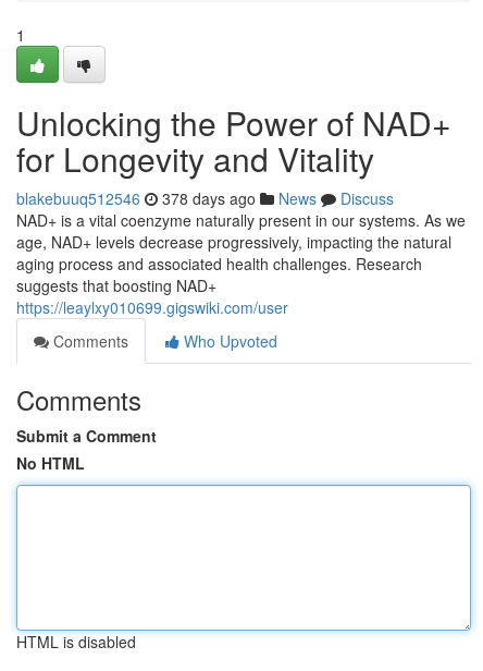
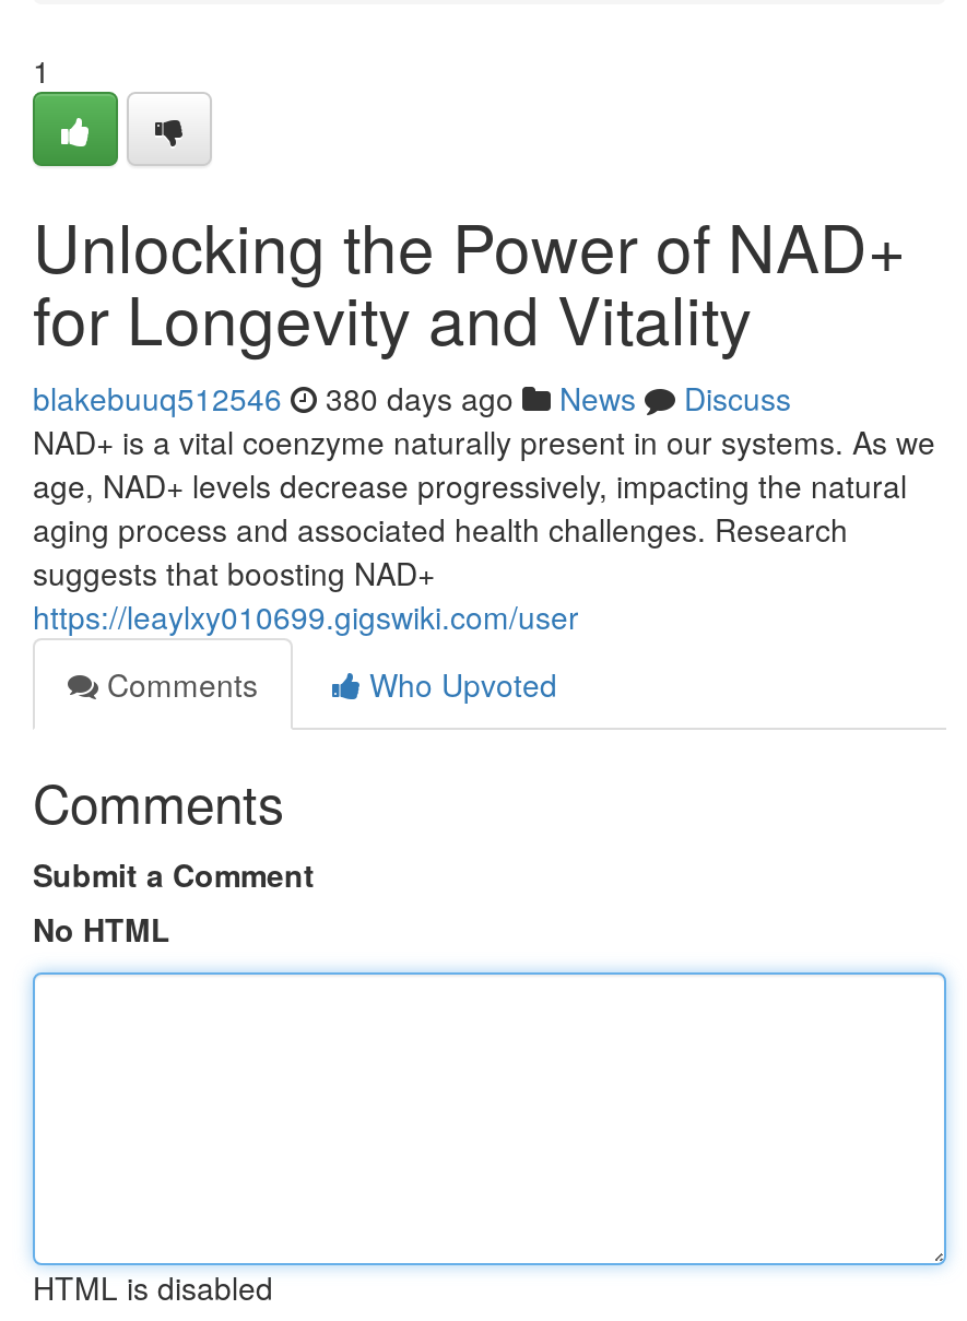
- blakebuuq512546 378 days ago News Discuss
+ blakebuuq512546 380 days ago News Discuss
